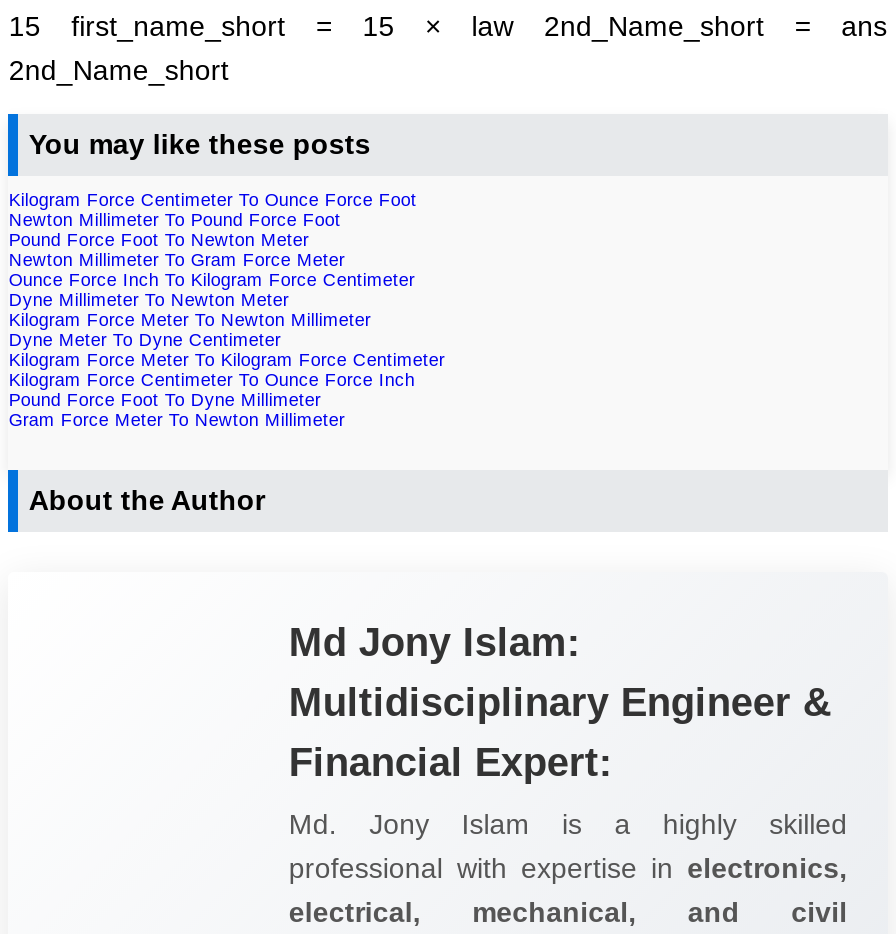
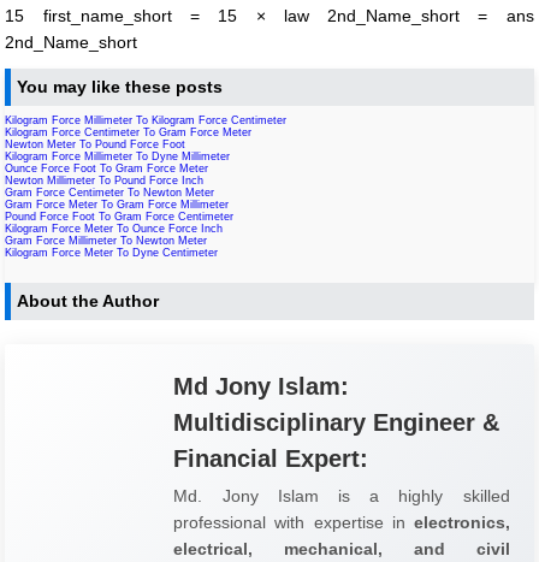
- Kilogram Force Centimeter To Ounce Force Foot
- Newton Millimeter To Pound Force Foot
- Pound Force Foot To Newton Meter
- Newton Millimeter To Gram Force Meter
- Ounce Force Inch To Kilogram Force Centimeter
- Dyne Millimeter To Newton Meter
- Kilogram Force Meter To Newton Millimeter
- Dyne Meter To Dyne Centimeter
- Kilogram Force Meter To Kilogram Force Centimeter
- Kilogram Force Centimeter To Ounce Force Inch
- Pound Force Foot To Dyne Millimeter
- Gram Force Meter To Newton Millimeter
+ Kilogram Force Millimeter To Kilogram Force Centimeter
+ Kilogram Force Centimeter To Gram Force Meter
+ Newton Meter To Pound Force Foot
+ Kilogram Force Millimeter To Dyne Millimeter
+ Ounce Force Foot To Gram Force Meter
+ Newton Millimeter To Pound Force Inch
+ Gram Force Centimeter To Newton Meter
+ Gram Force Meter To Gram Force Millimeter
+ Pound Force Foot To Gram Force Centimeter
+ Kilogram Force Meter To Ounce Force Inch
+ Gram Force Millimeter To Newton Meter
+ Kilogram Force Meter To Dyne Centimeter
